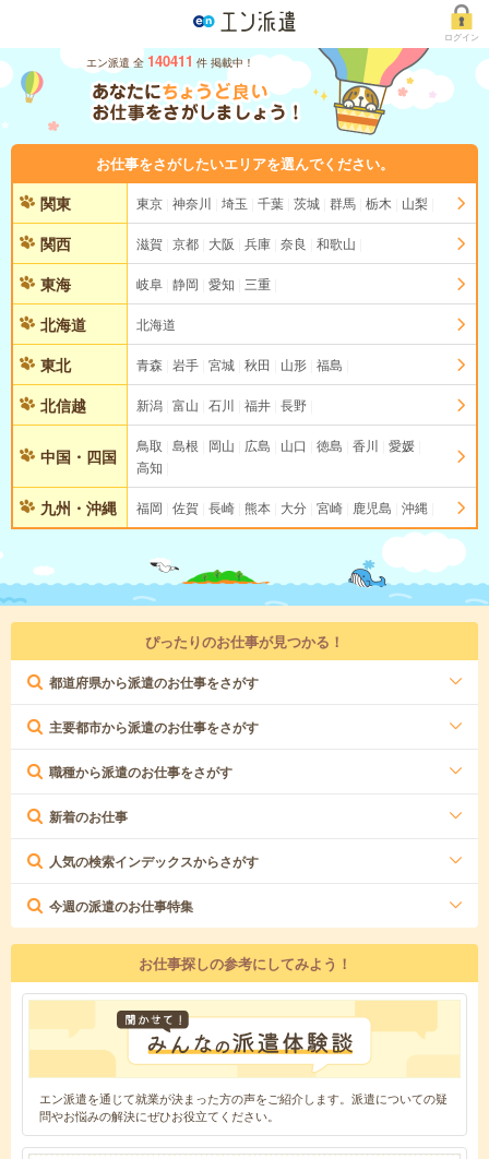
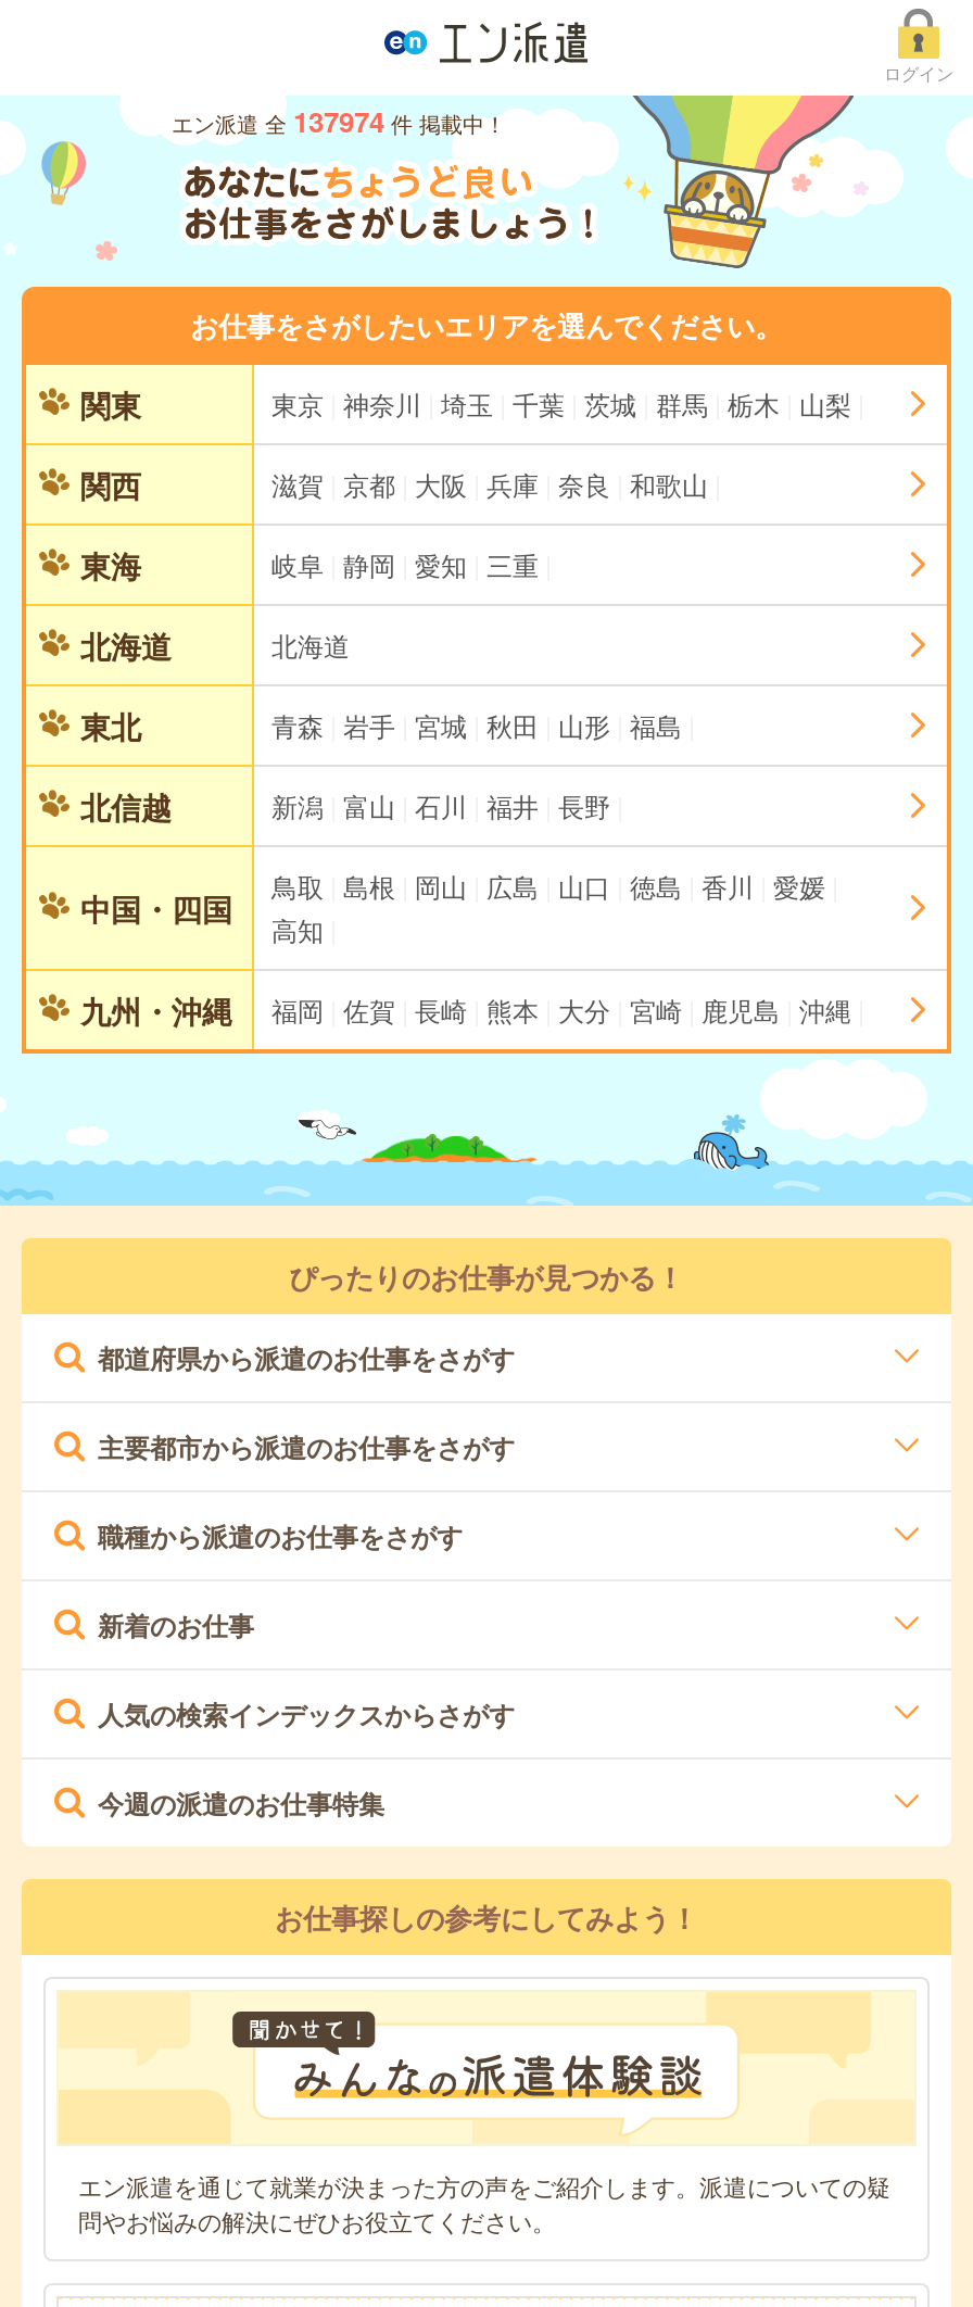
- エン派遣 全 140411 件 掲載中！
+ エン派遣 全 137974 件 掲載中！
